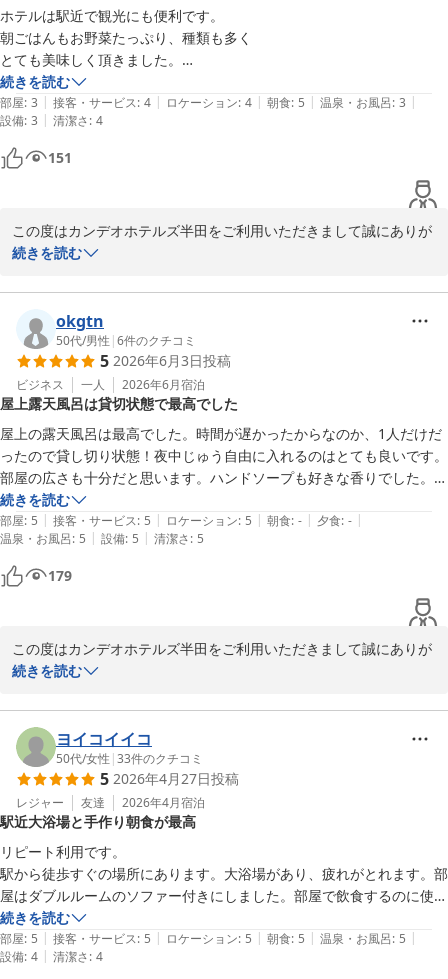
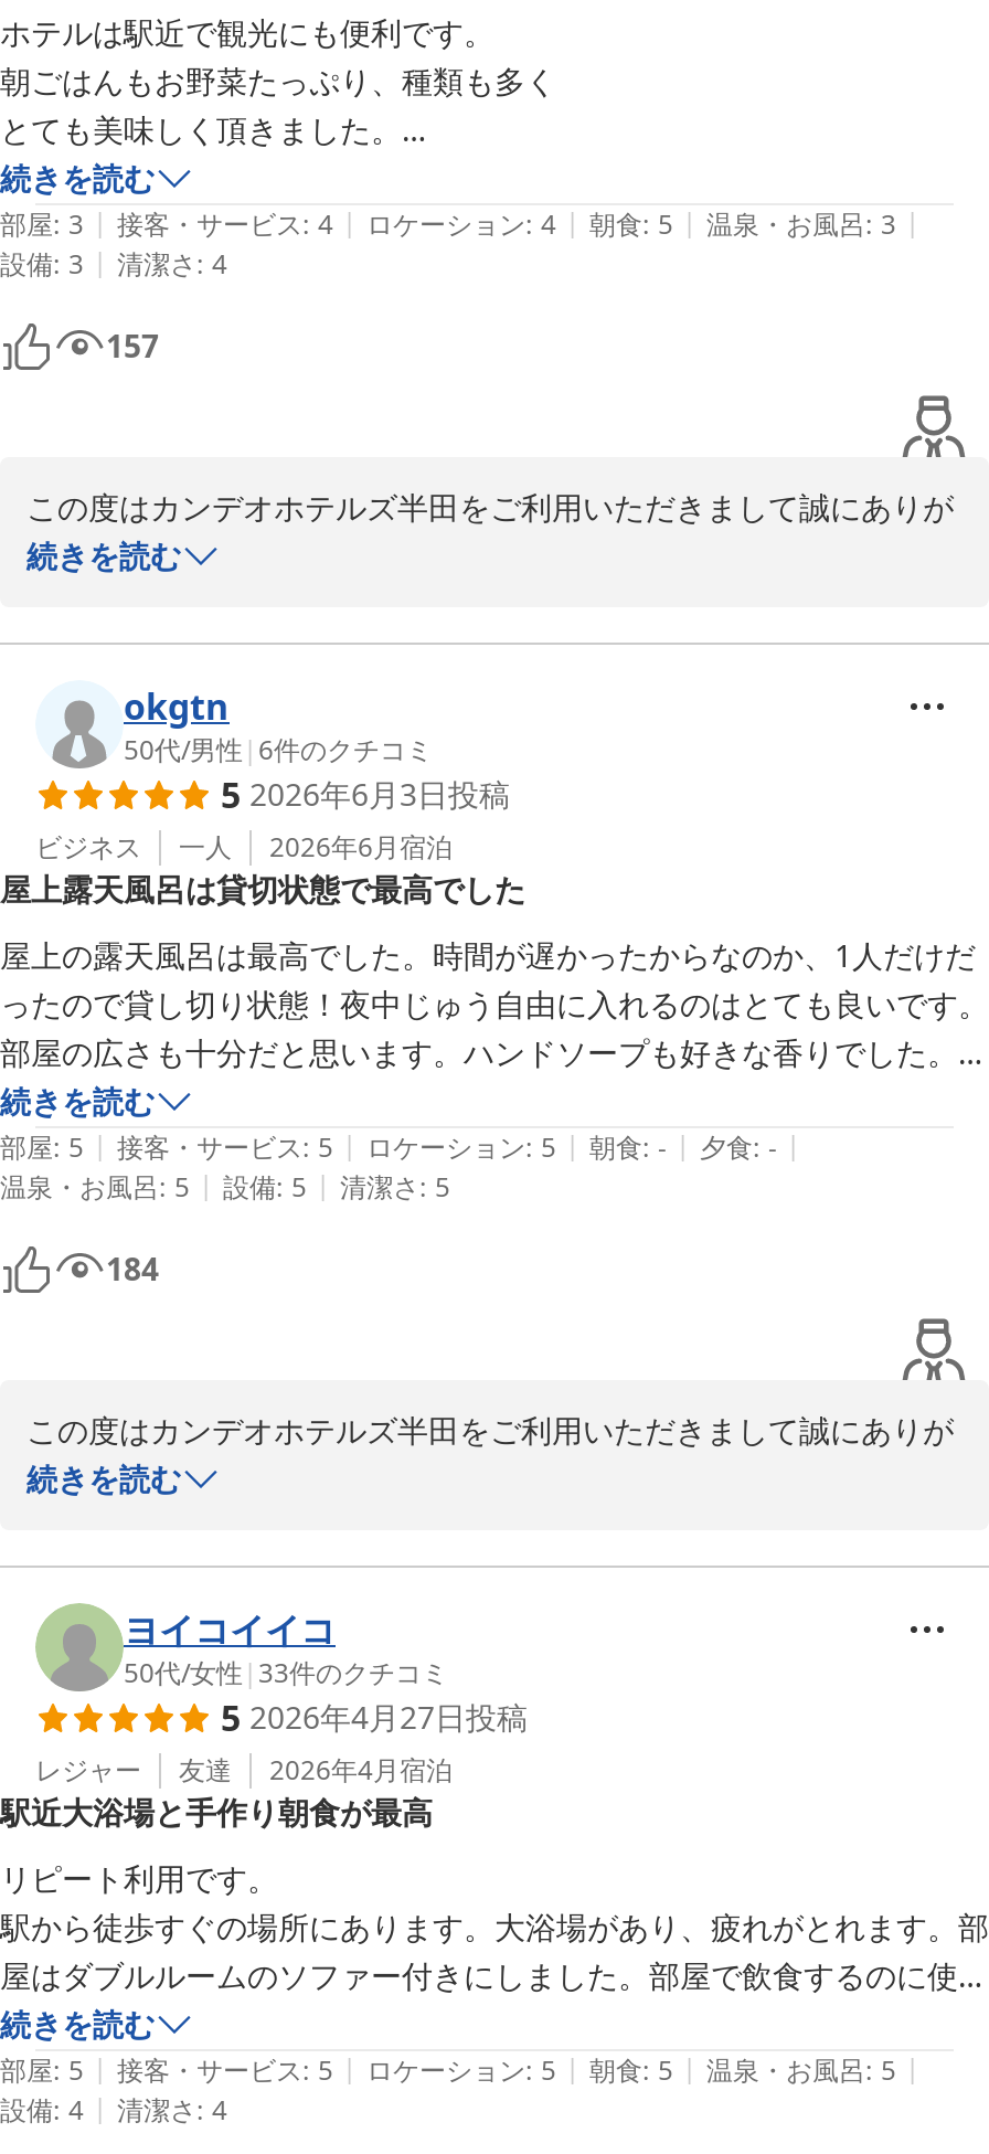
- 151
+ 157

- 179
+ 184
